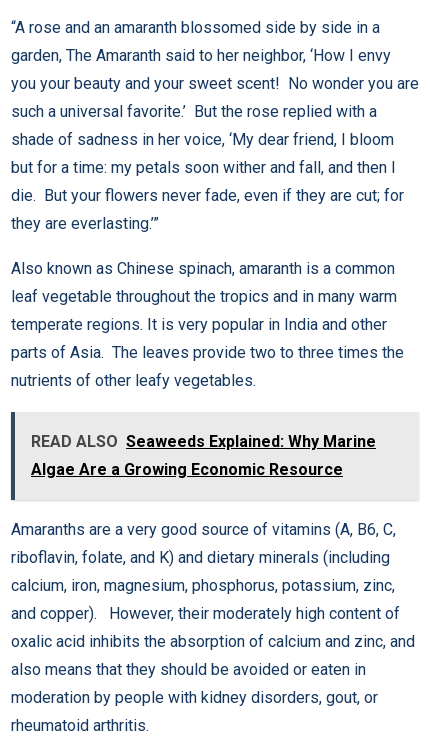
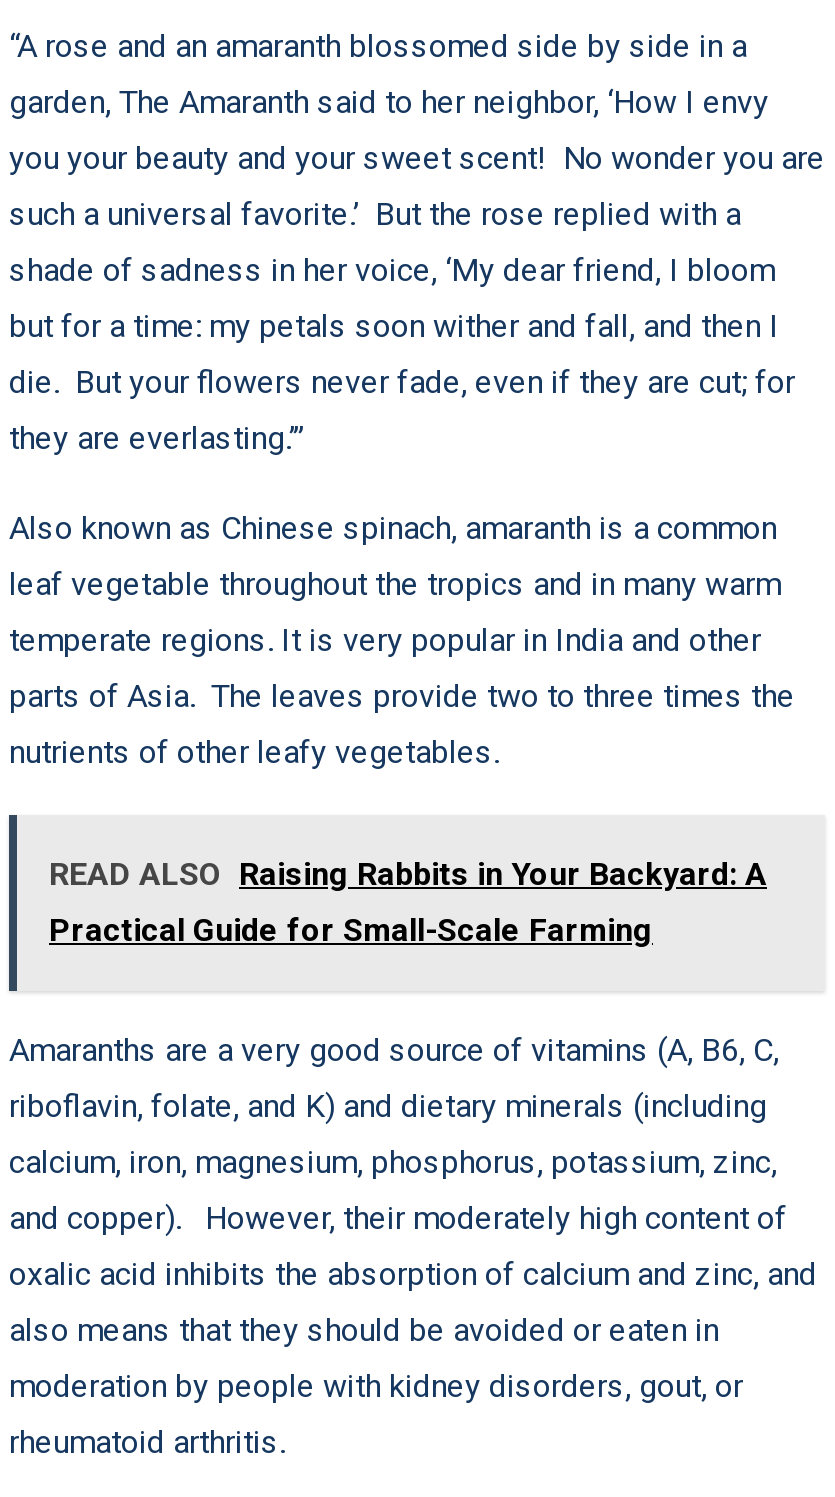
- READ ALSO Seaweeds Explained: Why Marine
+ READ ALSO Raising Rabbits in Your Backyard: A

- Algae Are a Growing Economic Resource
+ Practical Guide for Small-Scale Farming
